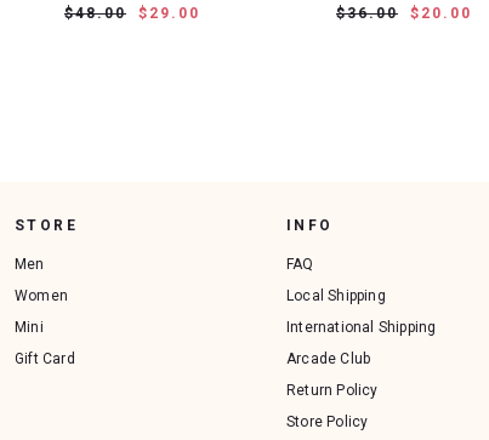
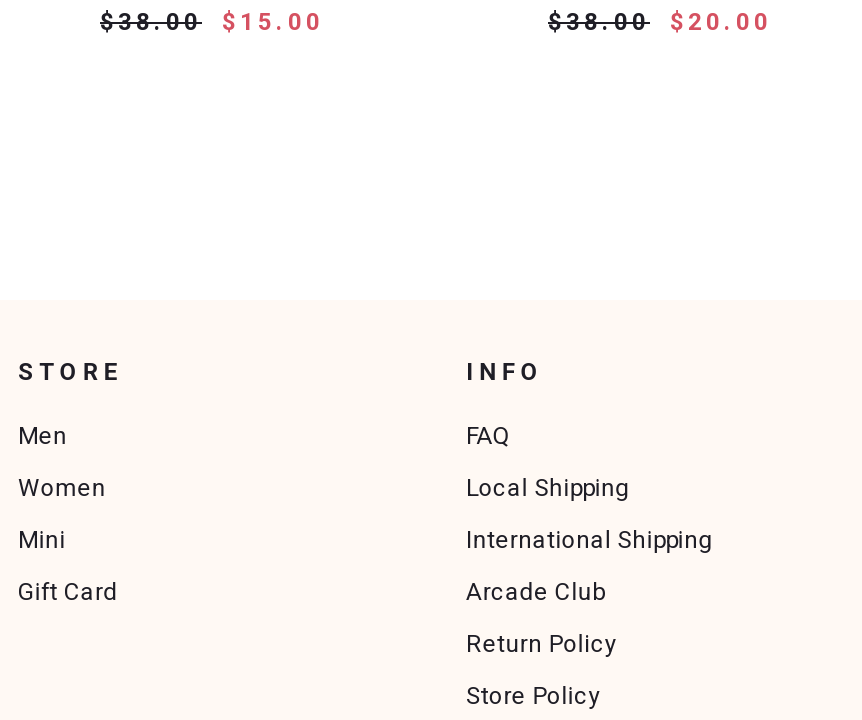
- $48.00
- $29.00
+ $38.00
+ $15.00

- $36.00 $20.00
+ $38.00 $20.00
